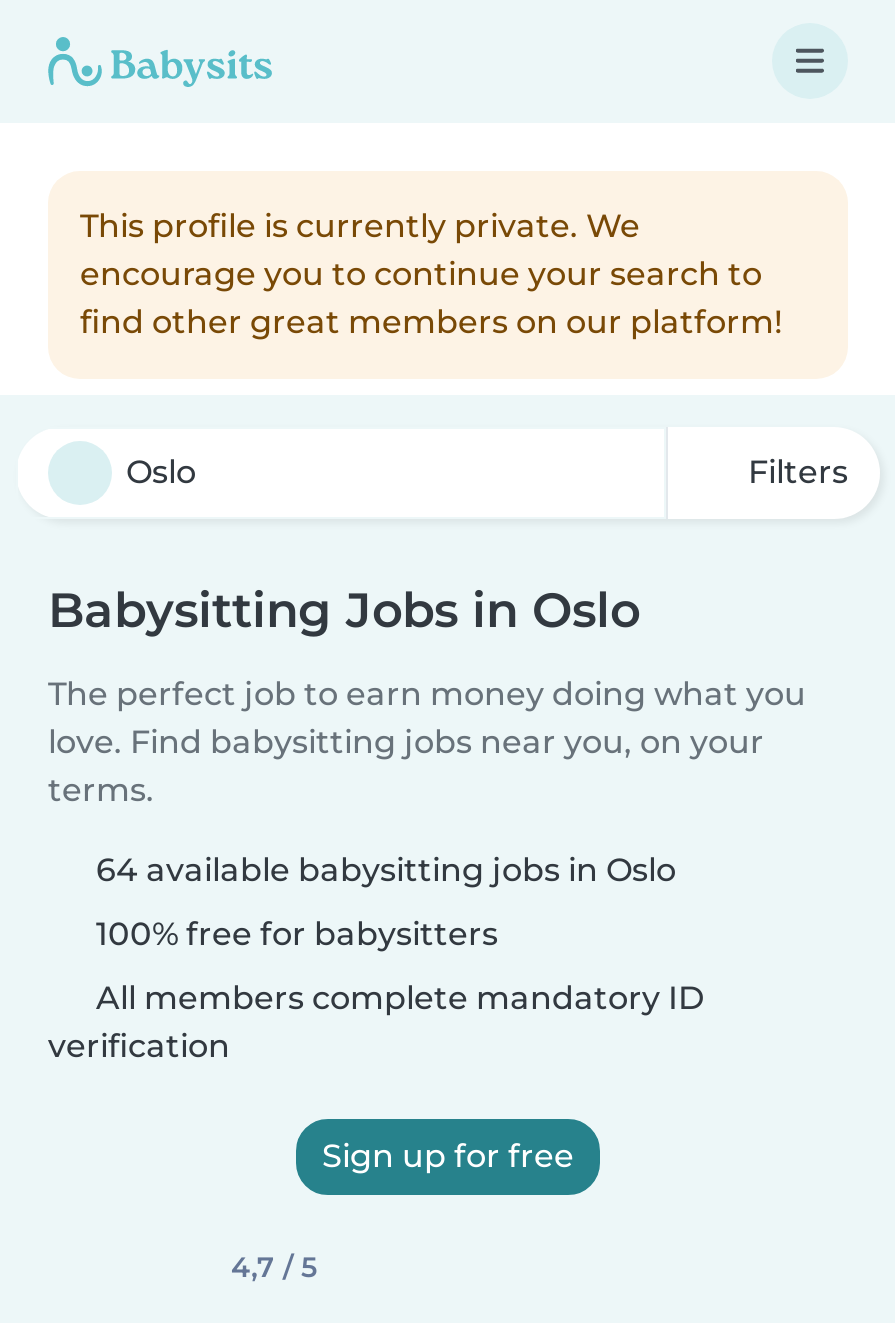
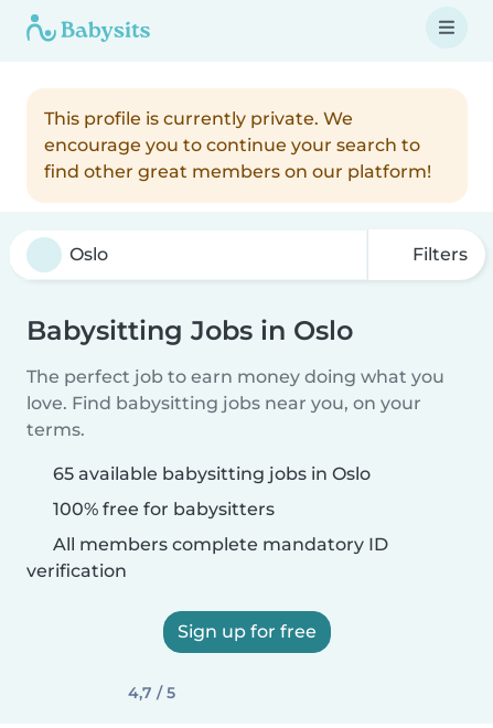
- 64 available babysitting jobs in Oslo
+ 65 available babysitting jobs in Oslo
